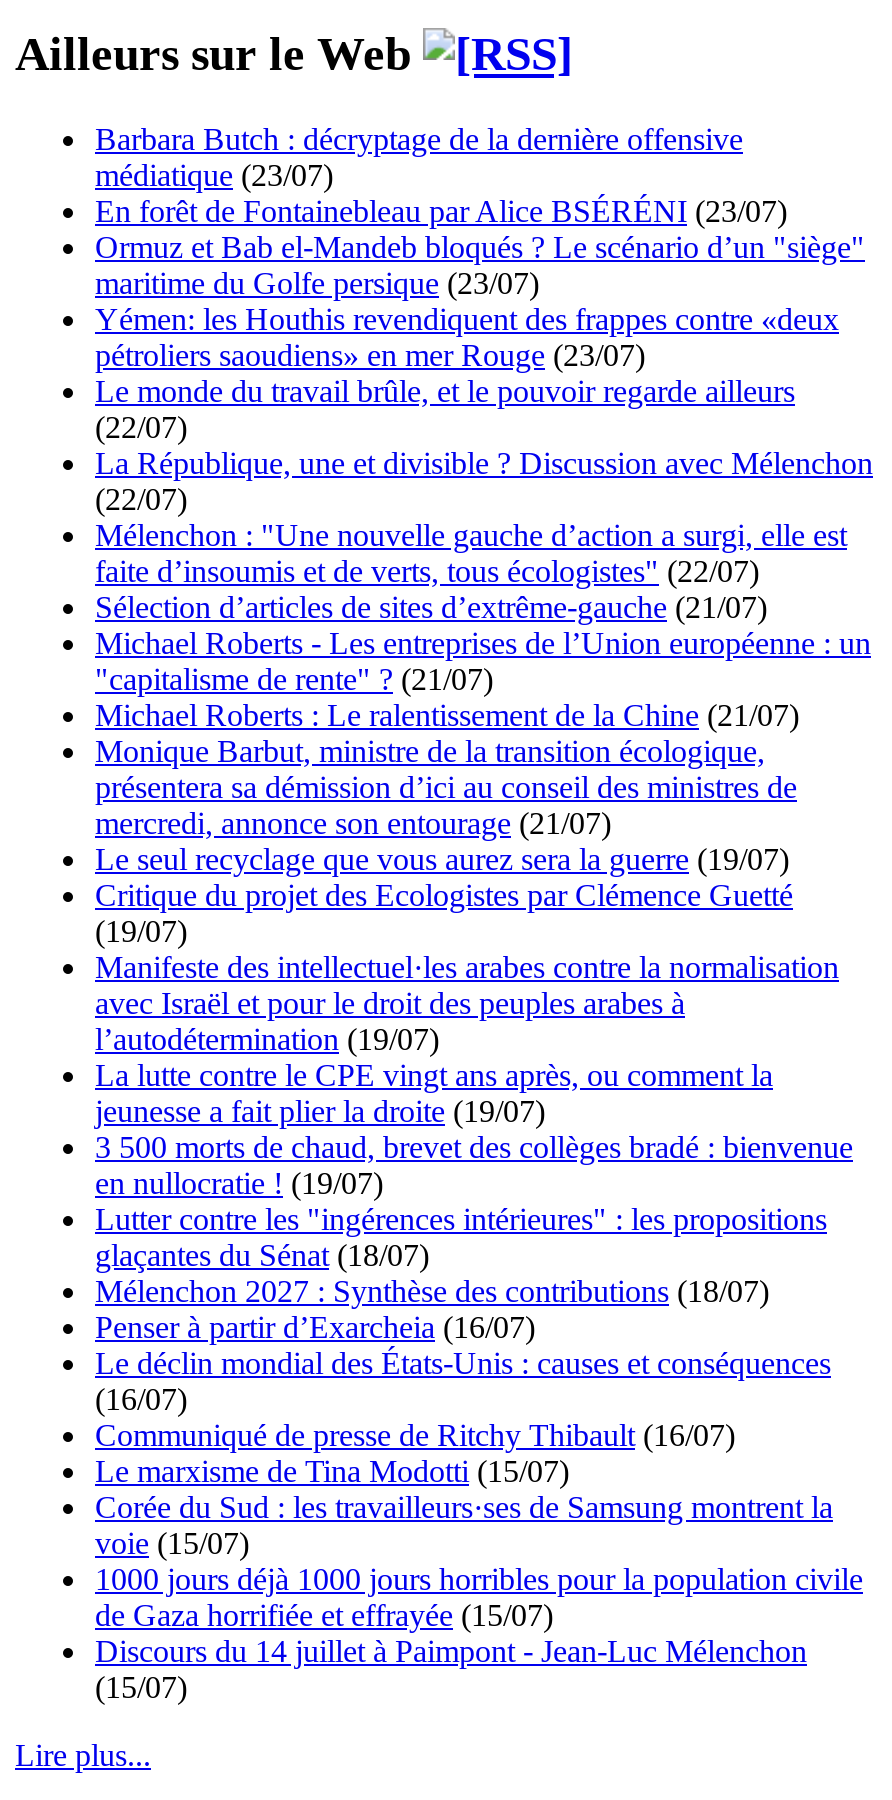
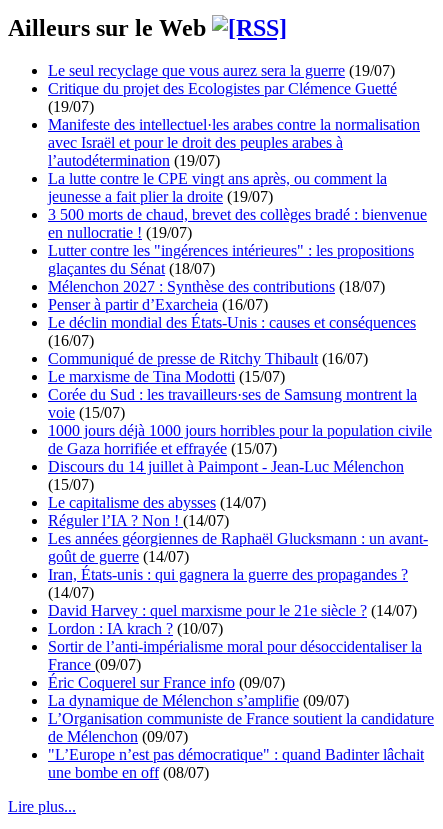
- Barbara Butch : décryptage de la dernière offensive
- médiatique (23/07)
- En forêt de Fontainebleau par Alice BSÉRÉNI (23/07)
- Ormuz et Bab el-Mandeb bloqués ? Le scénario d’un "siège"
- maritime du Golfe persique (23/07)
- Yémen: les Houthis revendiquent des frappes contre «deux
- pétroliers saoudiens» en mer Rouge (23/07)
- Le monde du travail brûle, et le pouvoir regarde ailleurs
- (22/07)
- La République, une et divisible ? Discussion avec Mélenchon
- (22/07)
- Mélenchon : "Une nouvelle gauche d’action a surgi, elle est
- faite d’insoumis et de verts, tous écologistes" (22/07)
- Sélection d’articles de sites d’extrême-gauche (21/07)
- Michael Roberts - Les entreprises de l’Union européenne : un
- "capitalisme de rente" ? (21/07)
- Michael Roberts : Le ralentissement de la Chine (21/07)
- Monique Barbut, ministre de la transition écologique,
- présentera sa démission d’ici au conseil des ministres de
- mercredi, annonce son entourage (21/07)

moved up: Le seul recyclage que vous aurez sera la guerre (19/07) | Critique du projet des Ecologistes par Clémence Guetté | (19/07) | ... | Discours du 14 juillet à Paimpont - Jean-Luc Mélenchon | (15/07)

+ Le capitalisme des abysses (14/07)
+ Réguler l’IA ? Non ! (14/07)
+ Les années géorgiennes de Raphaël Glucksmann : un avant-
+ goût de guerre (14/07)
+ Iran, États-unis : qui gagnera la guerre des propagandes ?
+ (14/07)
+ David Harvey : quel marxisme pour le 21e siècle ? (14/07)
+ Lordon : IA krach ? (10/07)
+ Sortir de l’anti-impérialisme moral pour désoccidentaliser la
+ France (09/07)
+ Éric Coquerel sur France info (09/07)
+ La dynamique de Mélenchon s’amplifie (09/07)
+ L’Organisation communiste de France soutient la candidature
+ de Mélenchon (09/07)
+ "L’Europe n’est pas démocratique" : quand Badinter lâchait
+ une bombe en off (08/07)
